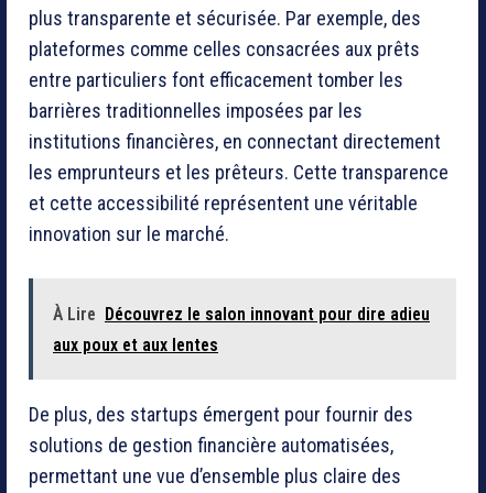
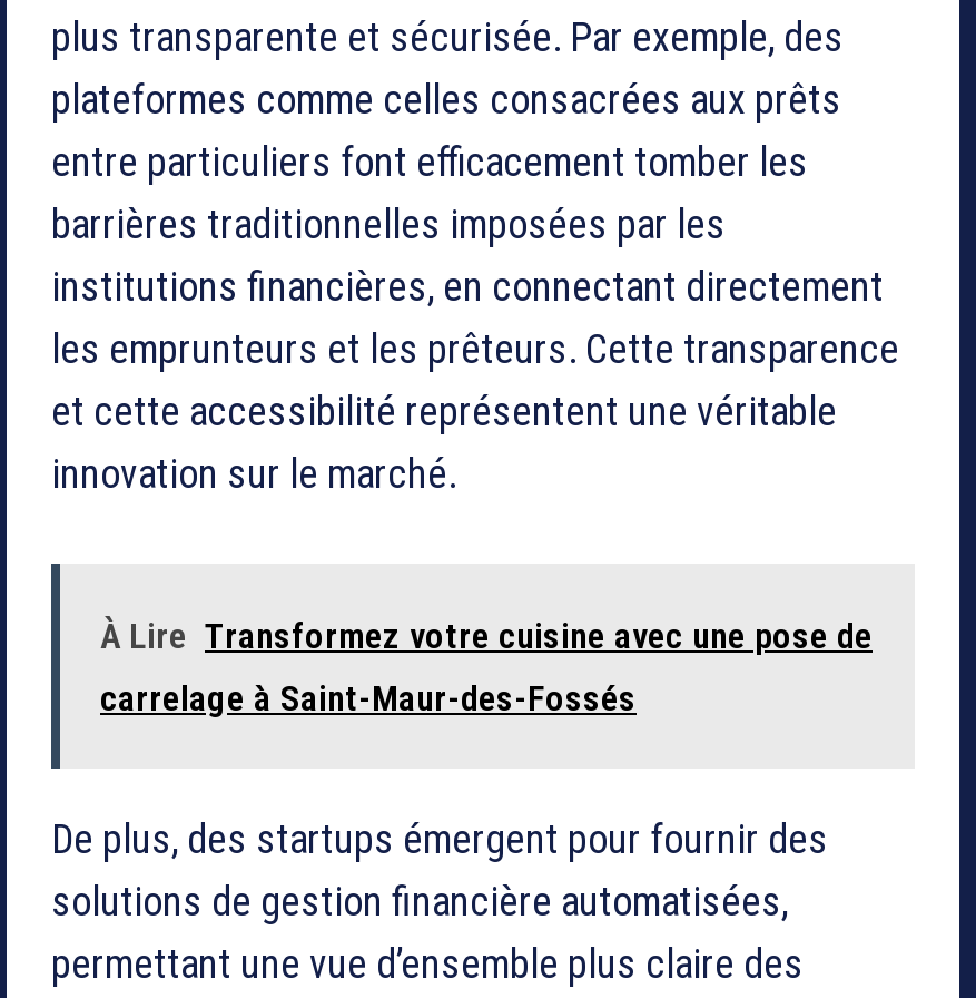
- À Lire Découvrez le salon innovant pour dire adieu
+ À Lire Transformez votre cuisine avec une pose de

- aux poux et aux lentes
+ carrelage à Saint-Maur-des-Fossés
